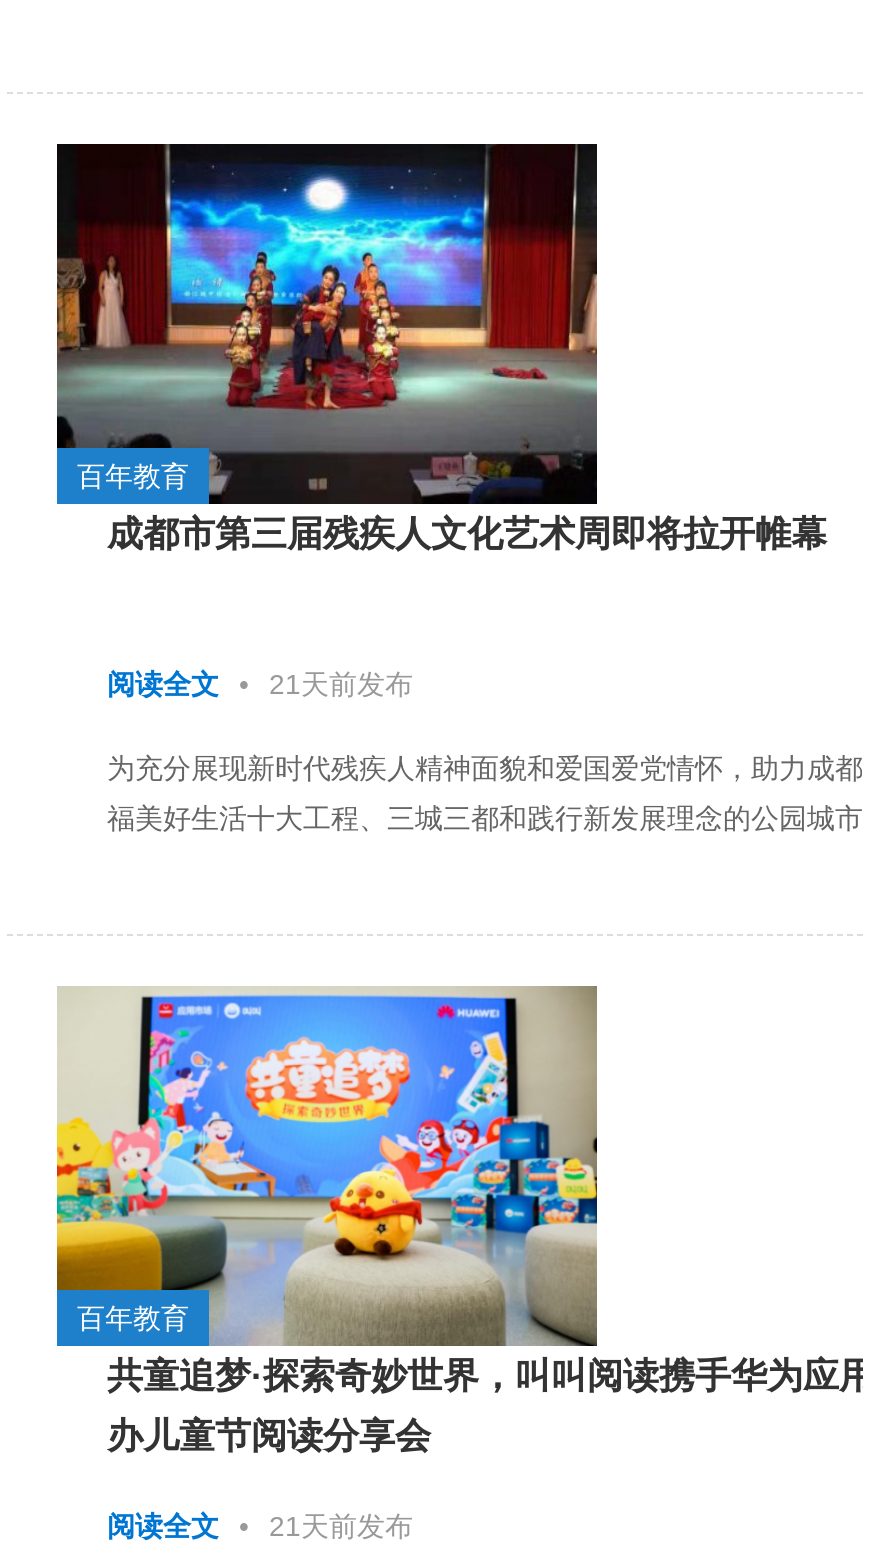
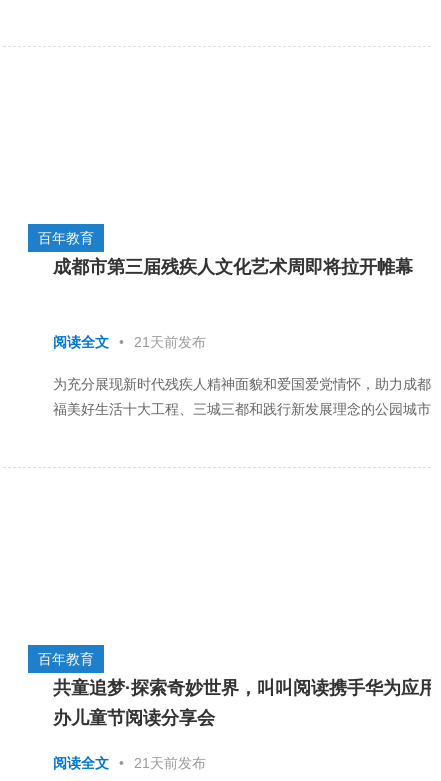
- [image]

- [image]
